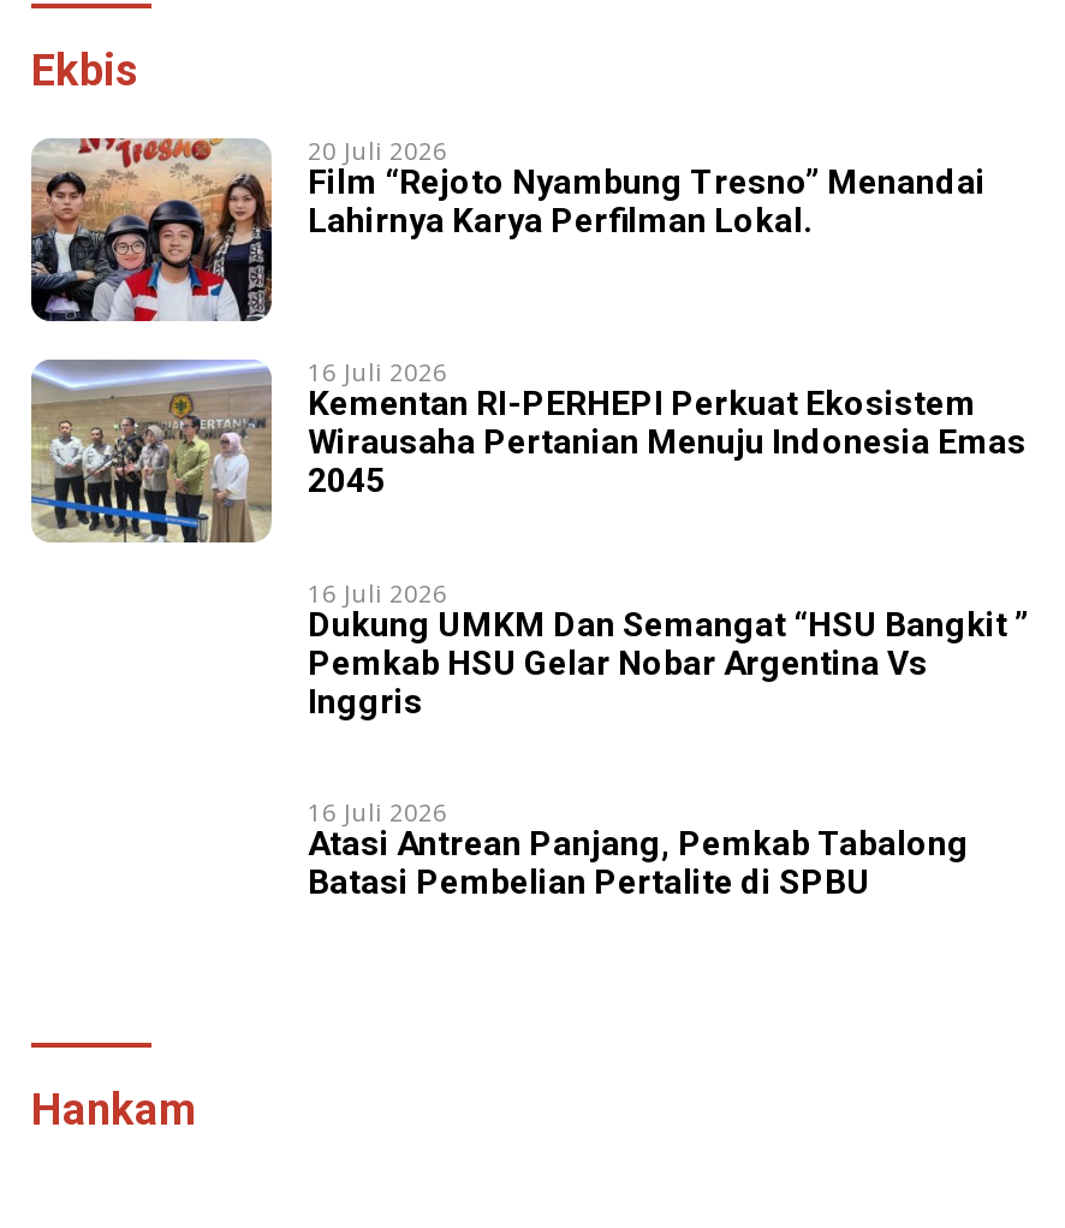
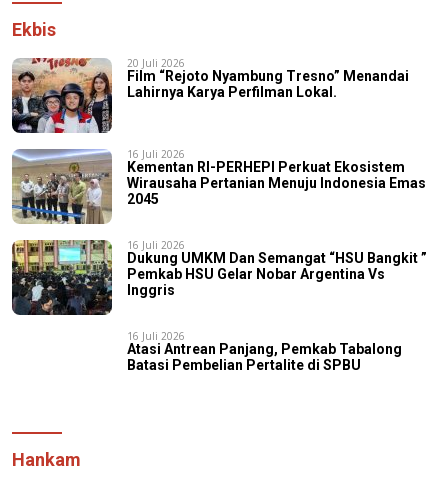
+ [image]
